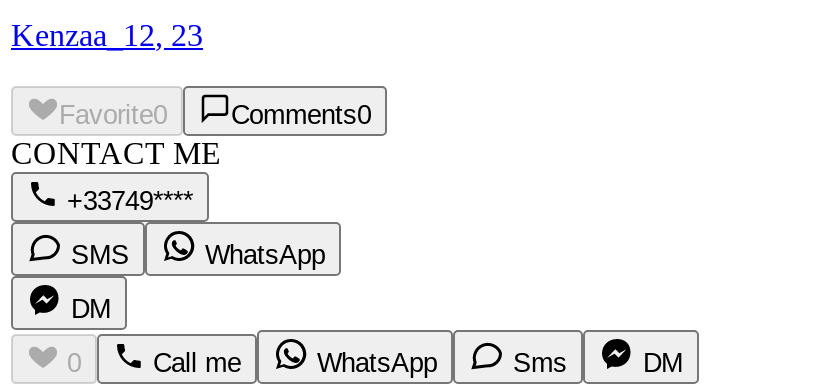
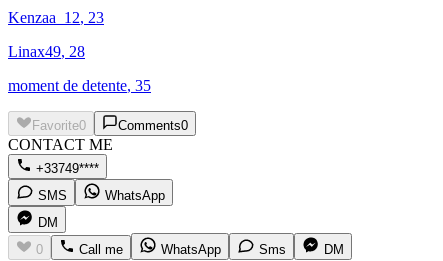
+ Linax49, 28
+ moment de detente, 35
